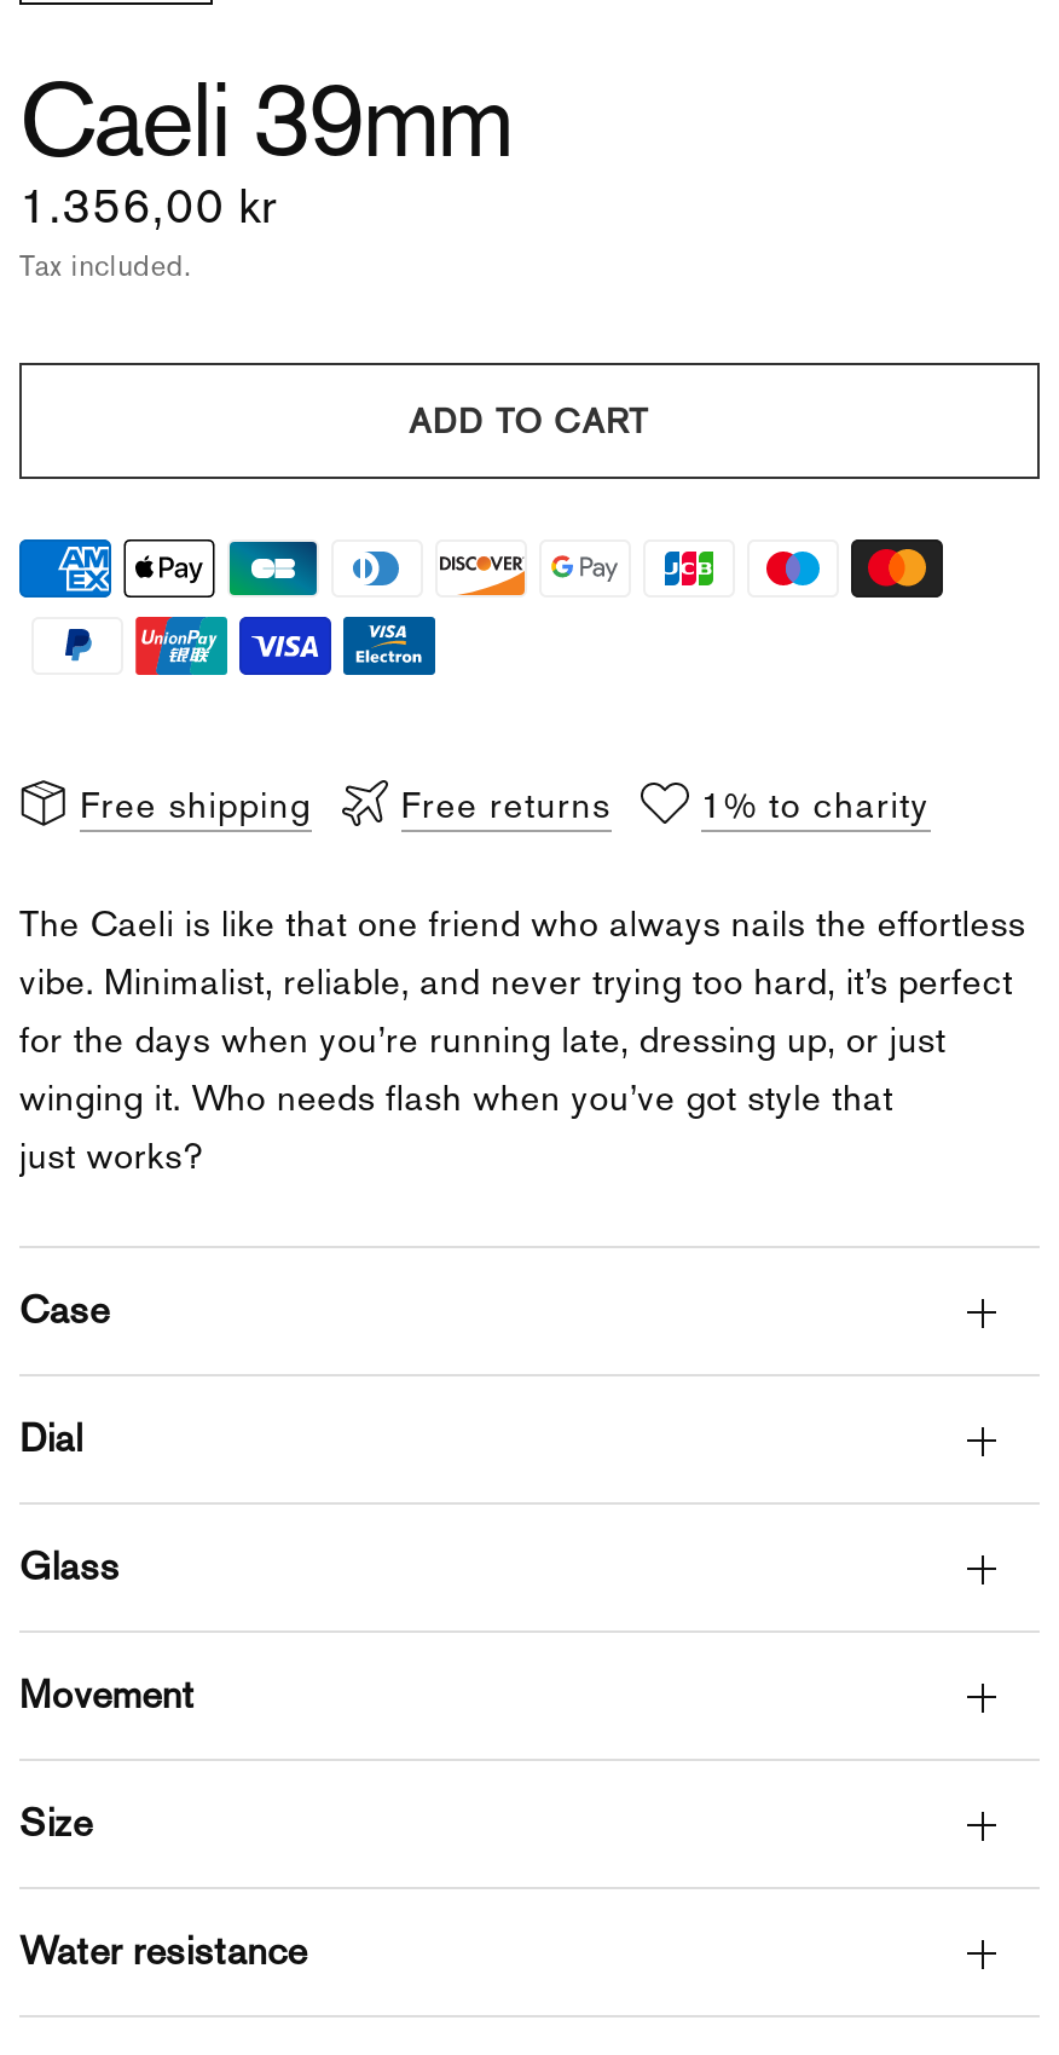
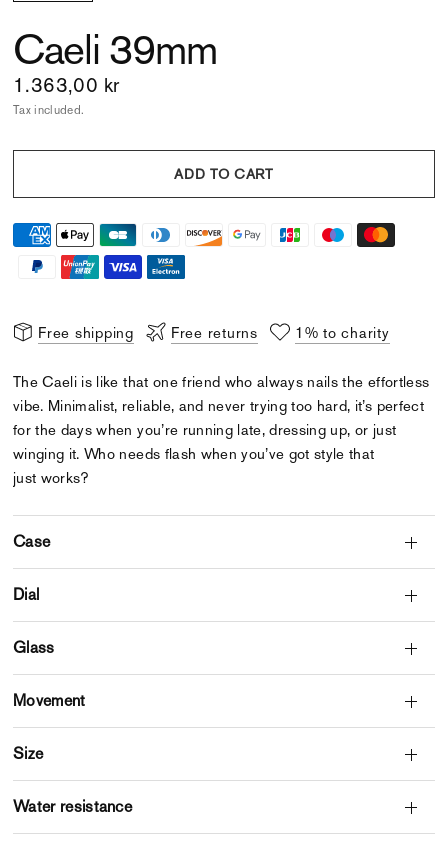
- 1.356,00 kr
+ 1.363,00 kr
